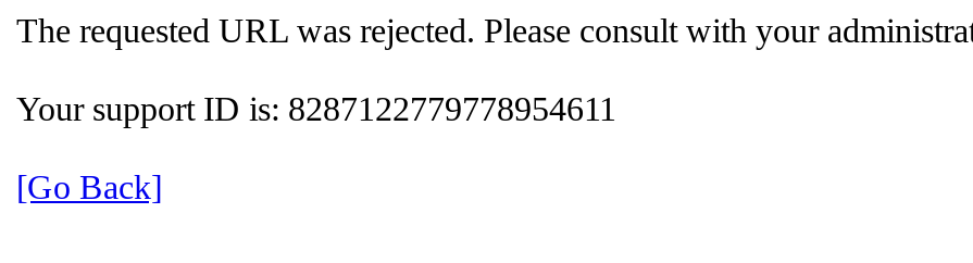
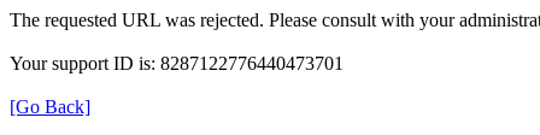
- Your support ID is: 8287122779778954611
+ Your support ID is: 8287122776440473701
